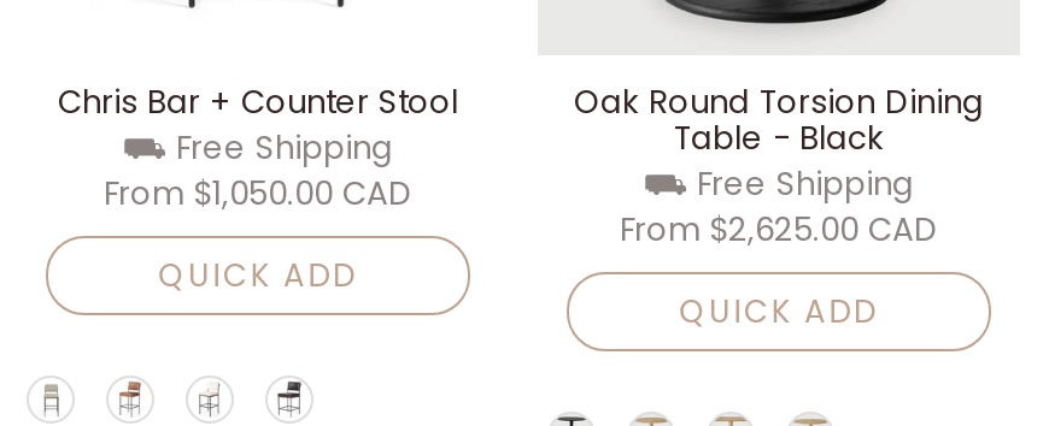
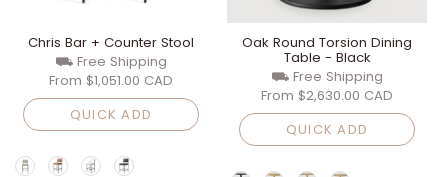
- From $1,050.00 CAD
+ From $1,051.00 CAD

- From $2,625.00 CAD
+ From $2,630.00 CAD
